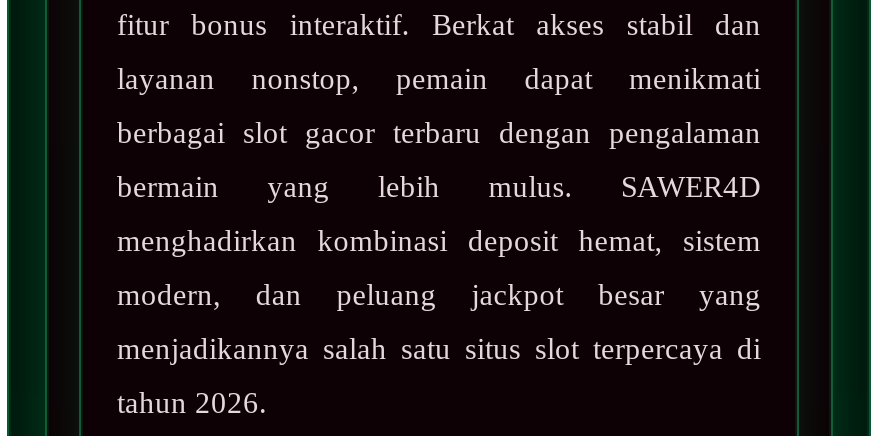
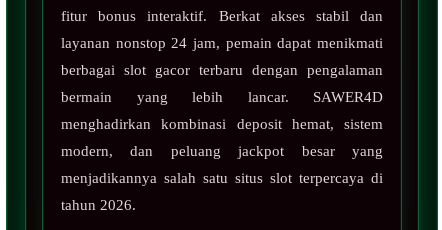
- layanan nonstop, pemain dapat menikmati
+ layanan nonstop 24 jam, pemain dapat menikmati

- bermain yang lebih mulus. SAWER4D
+ bermain yang lebih lancar. SAWER4D
